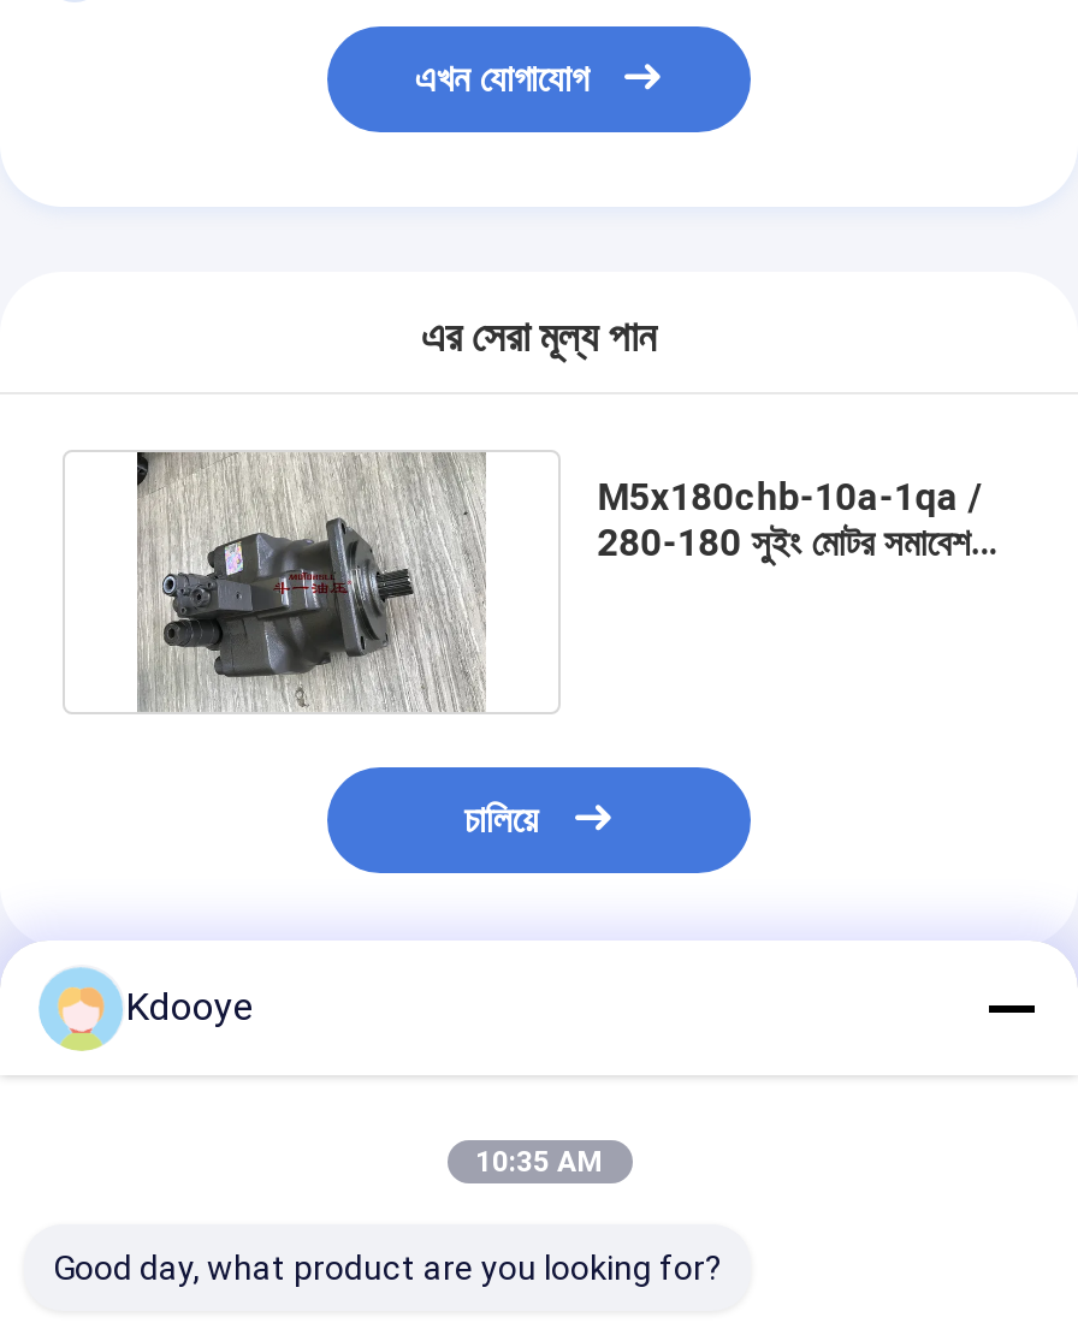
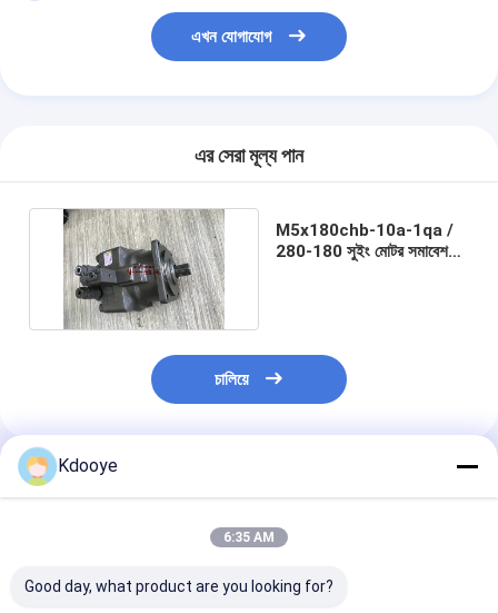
- 10:35 AM
+ 6:35 AM
